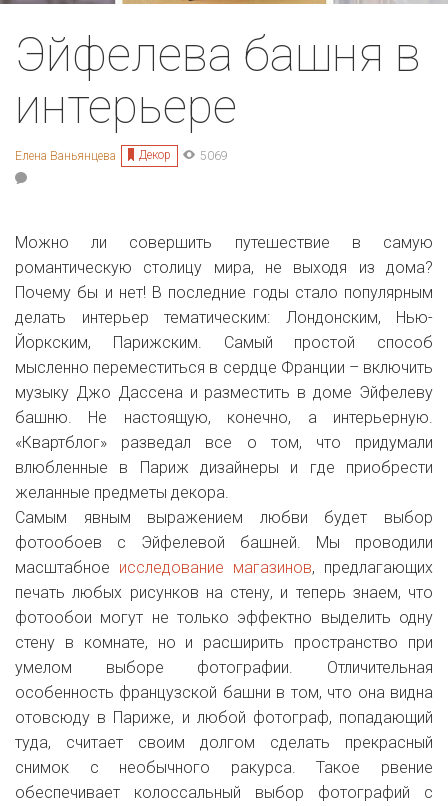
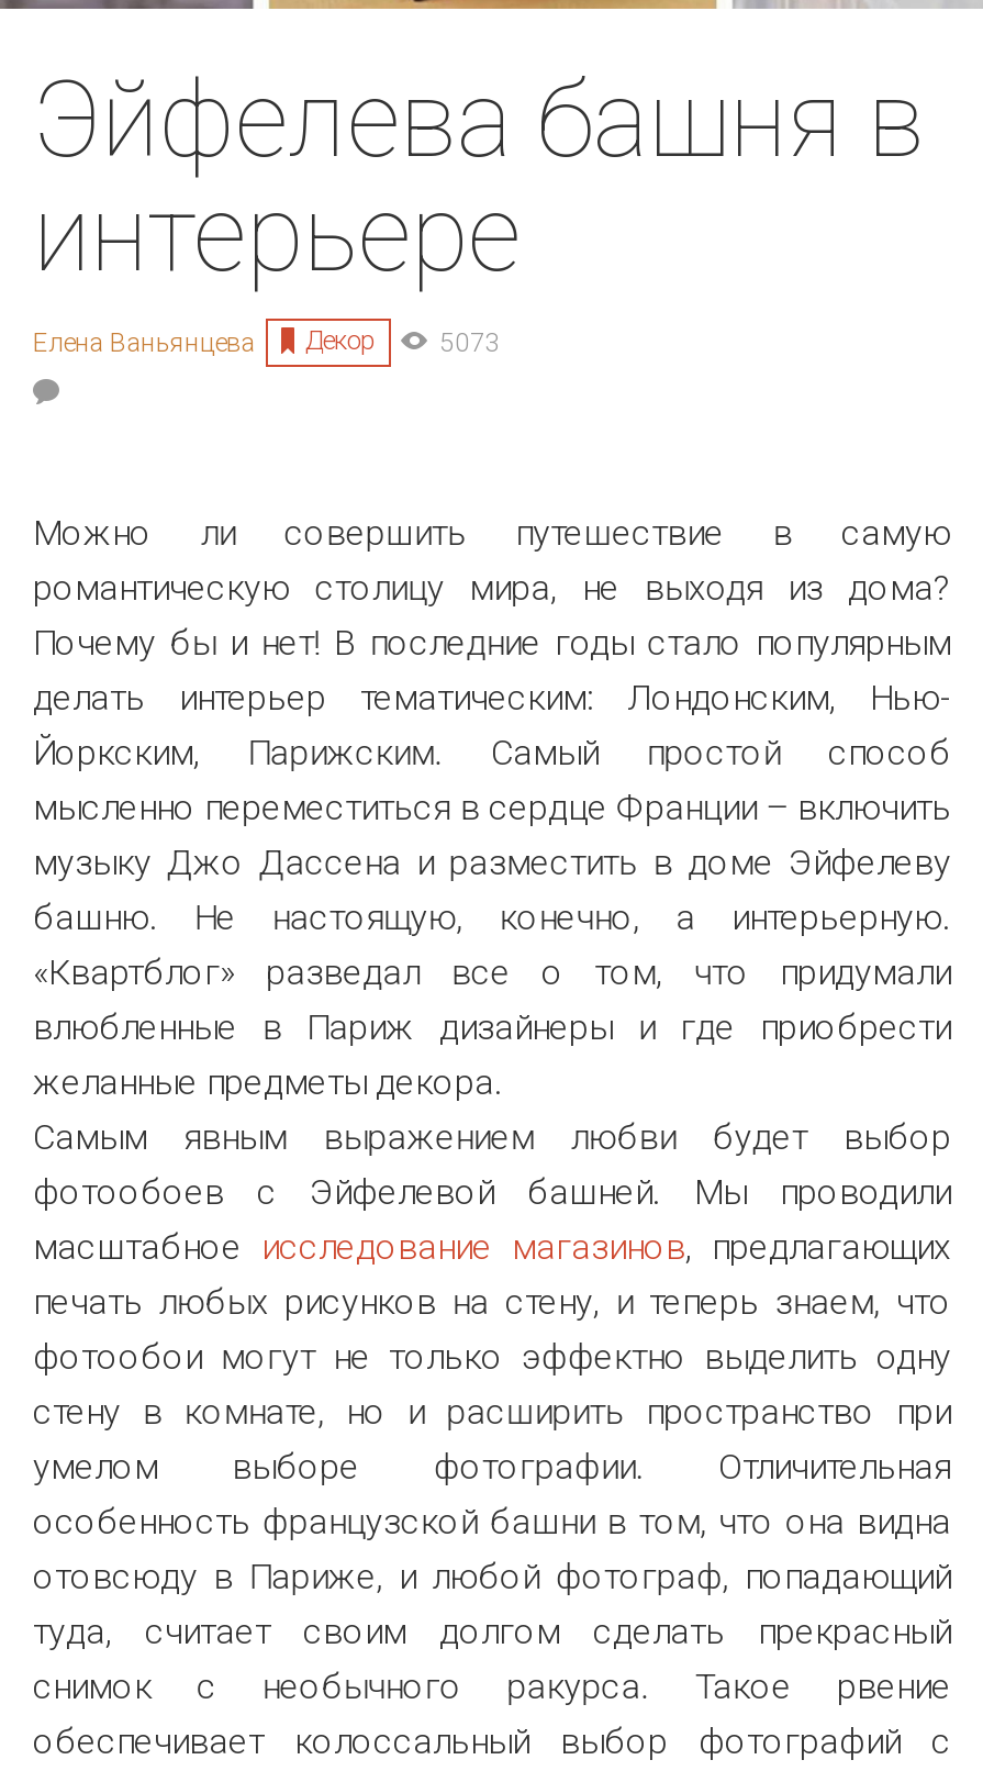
- 5069
+ 5073
